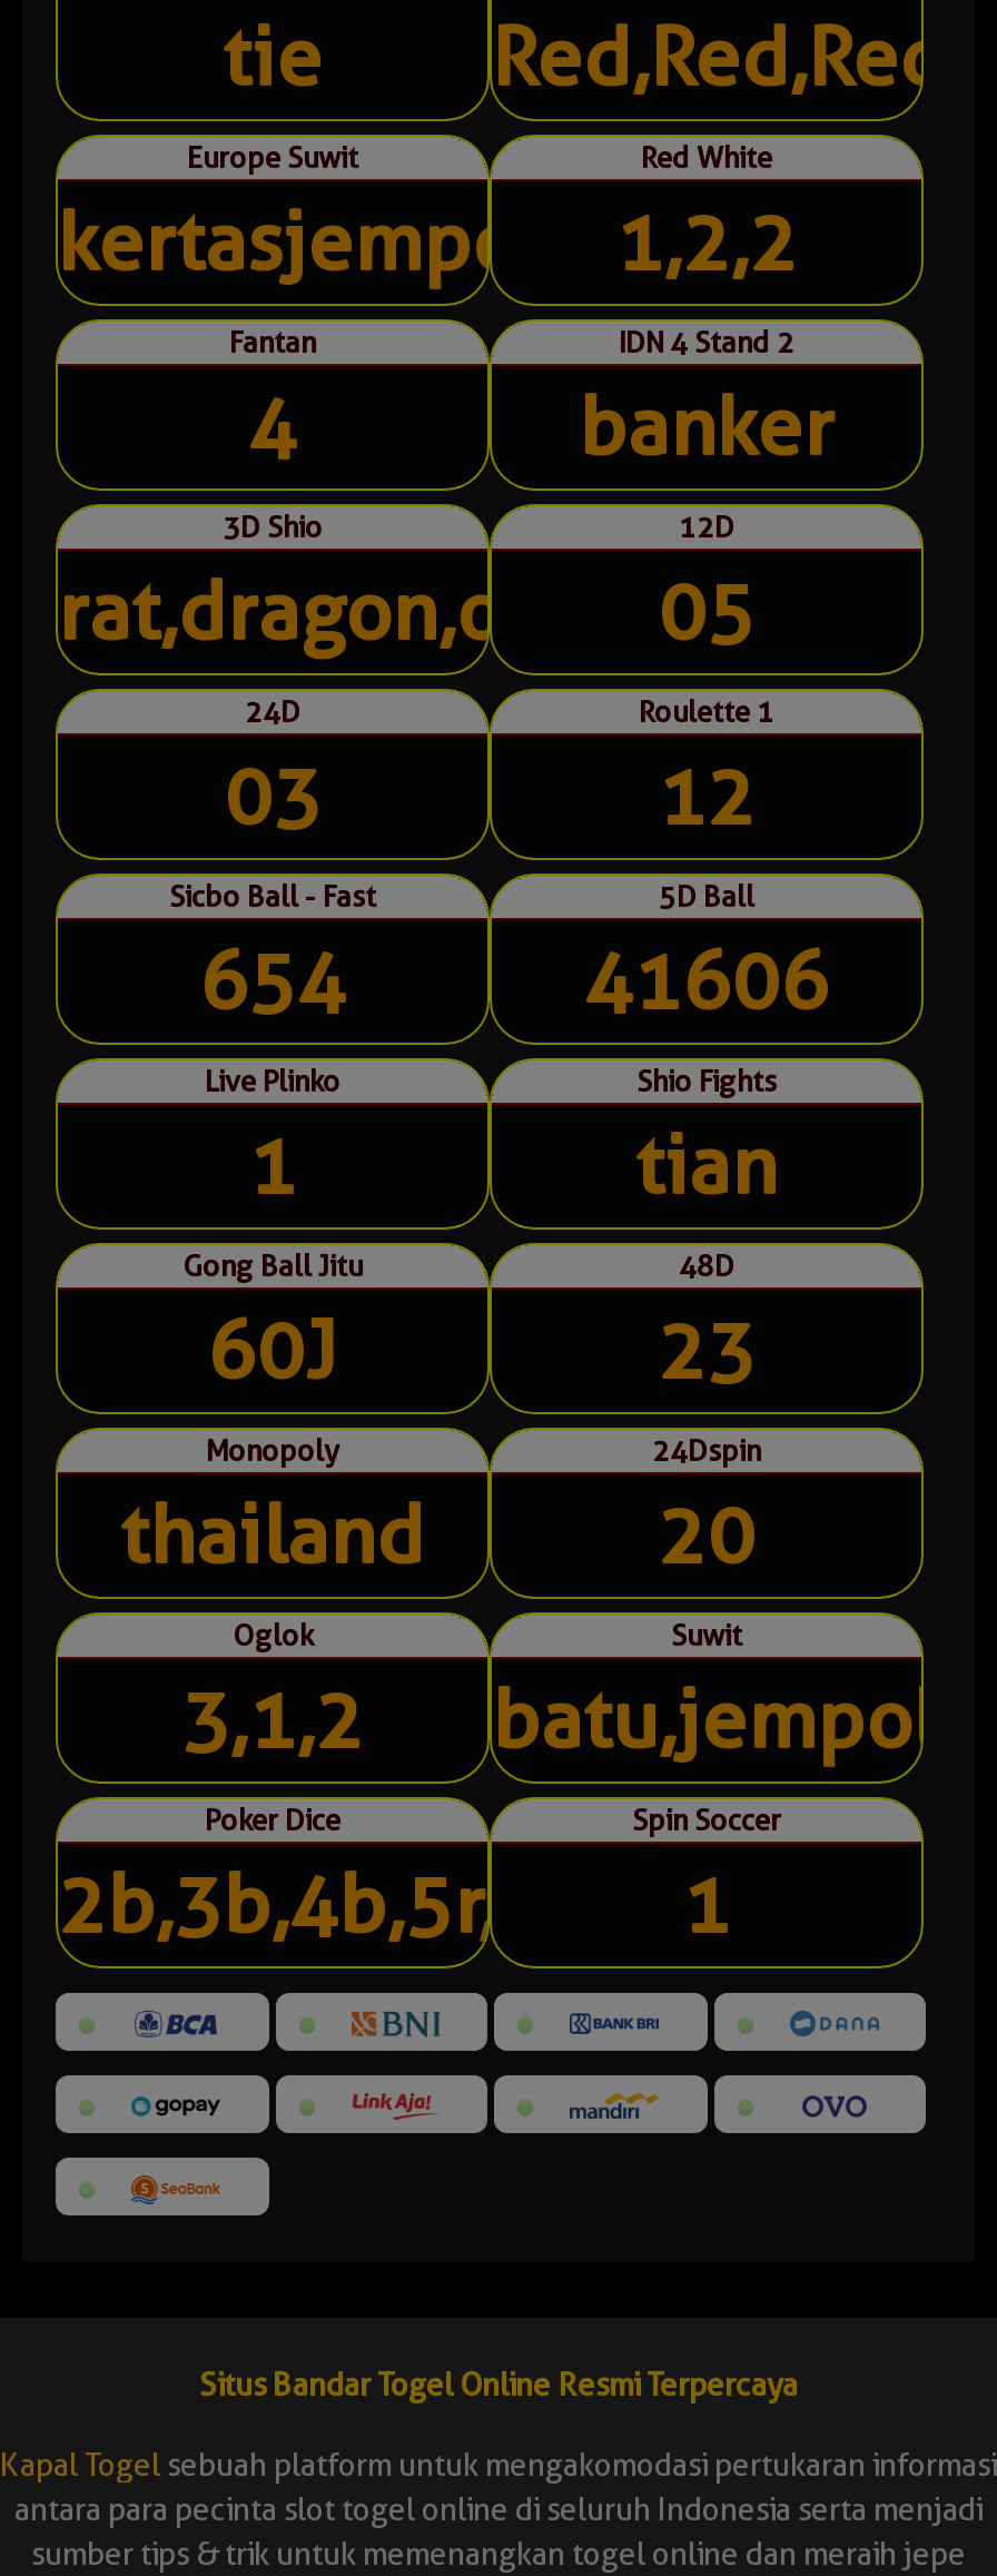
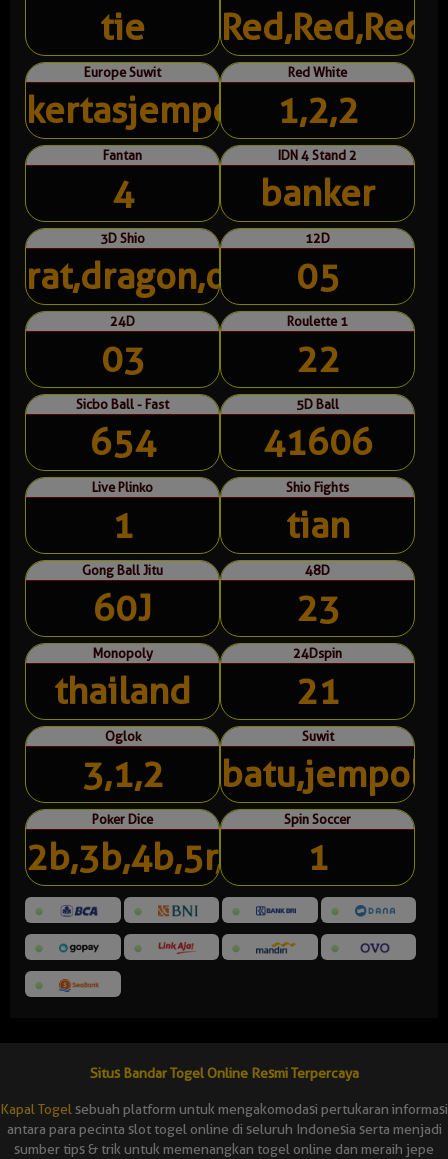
- 12
+ 22

- 20
+ 21
